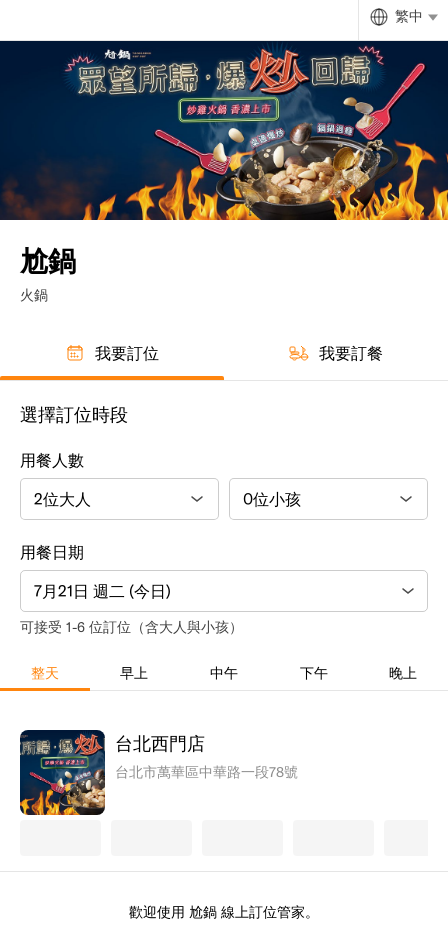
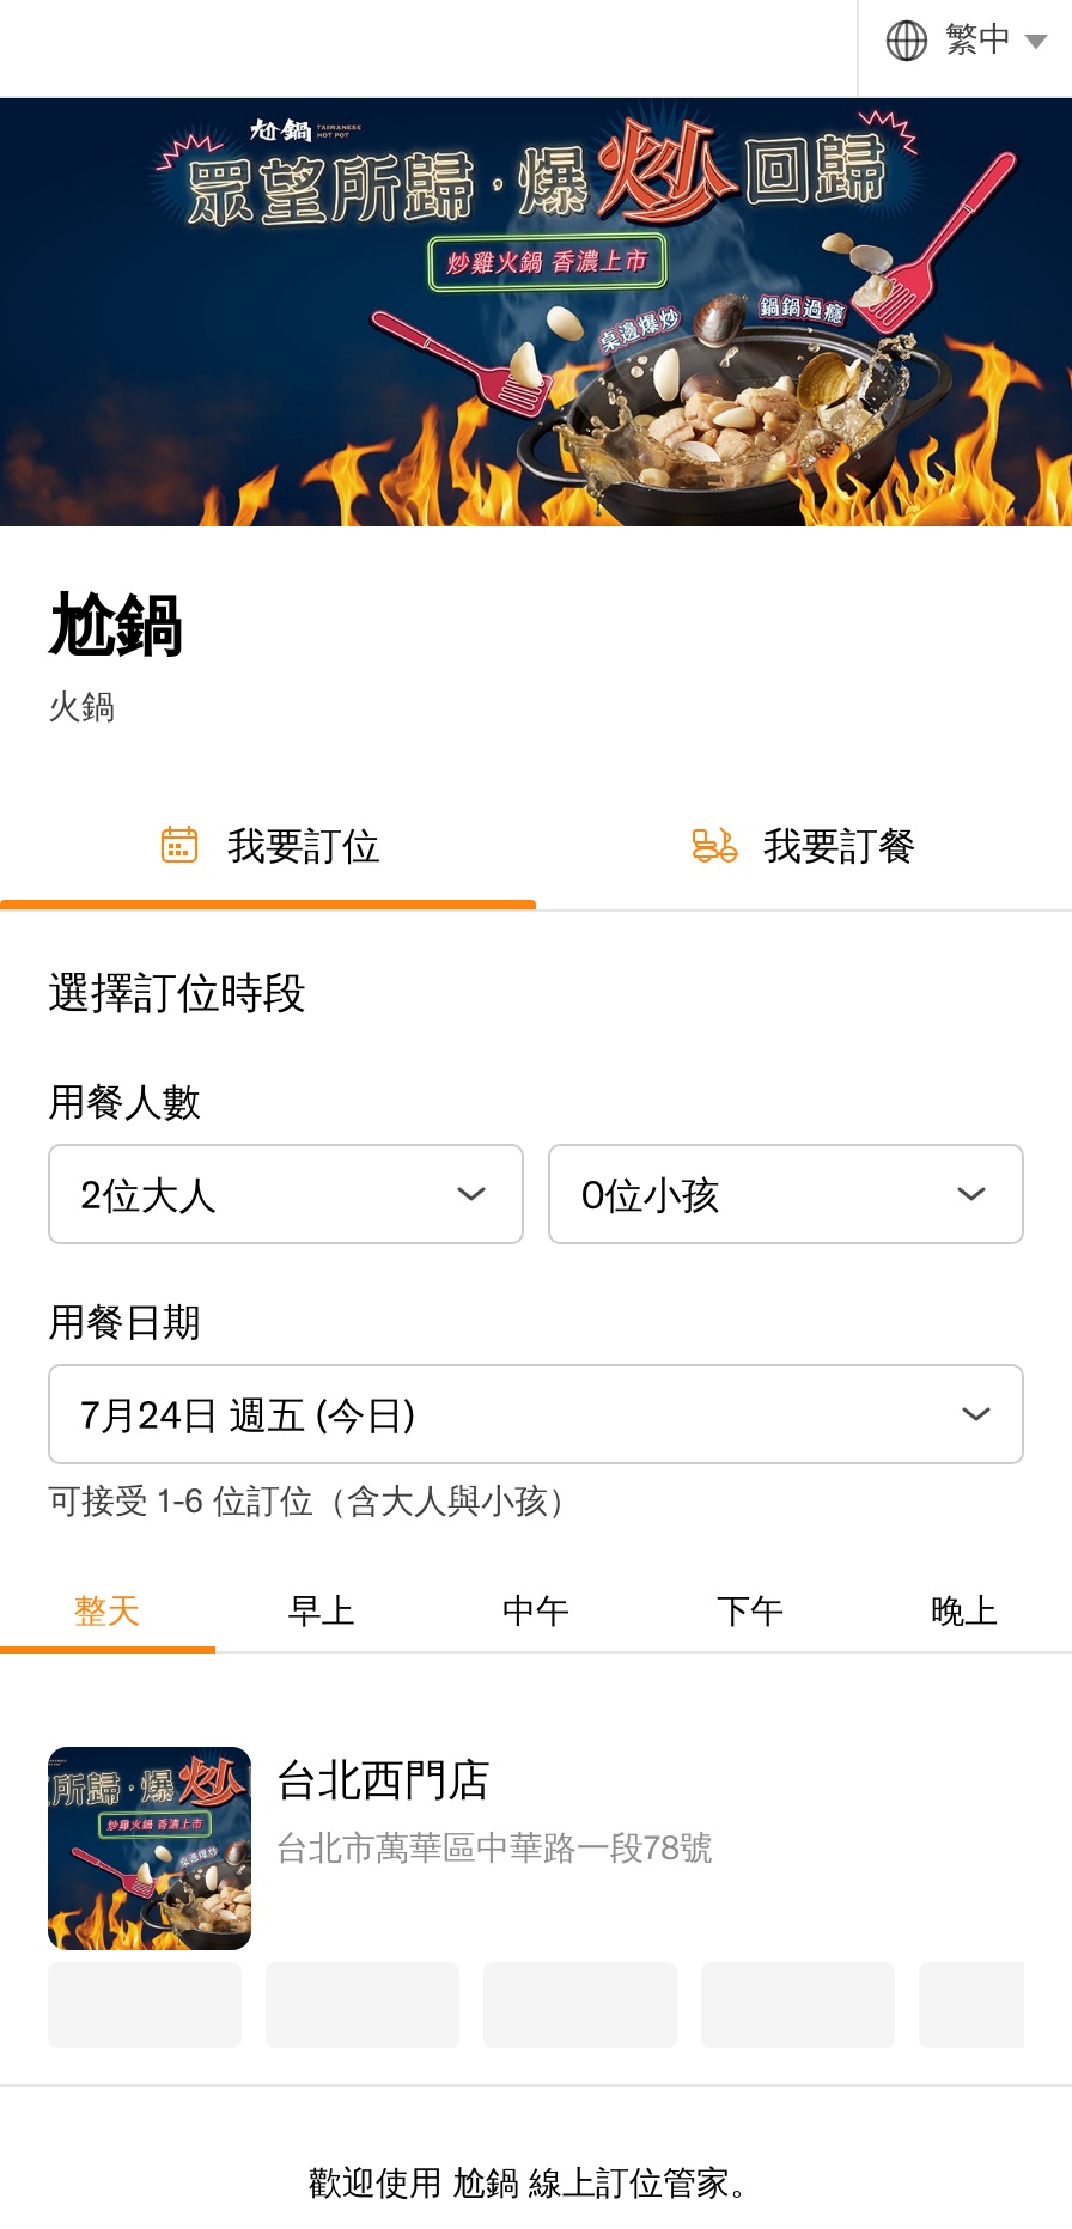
- 7月21日 週二 (今日)
+ 7月24日 週五 (今日)
